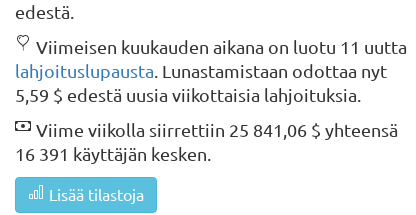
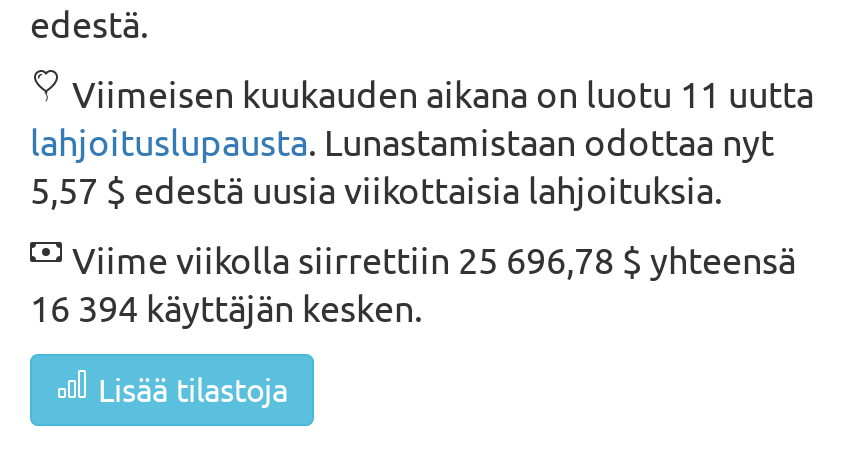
- 5,59 $ edestä uusia viikottaisia lahjoituksia.
+ 5,57 $ edestä uusia viikottaisia lahjoituksia.

- Viime viikolla siirrettiin 25 841,06 $ yhteensä
+ Viime viikolla siirrettiin 25 696,78 $ yhteensä

- 16 391 käyttäjän kesken.
+ 16 394 käyttäjän kesken.
